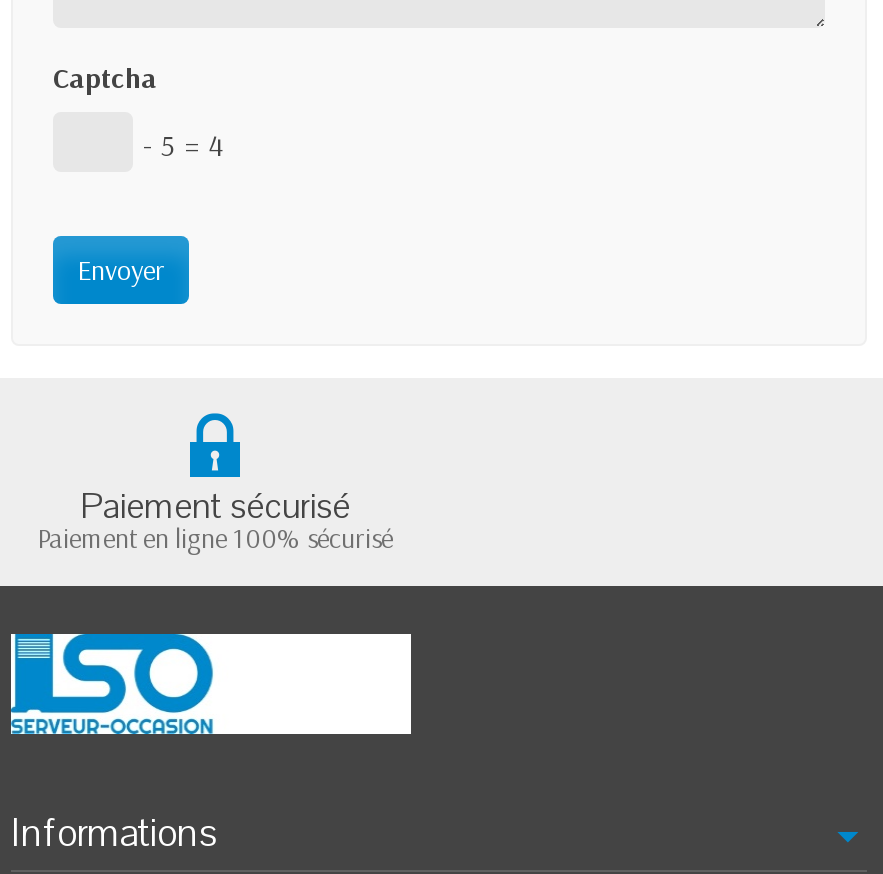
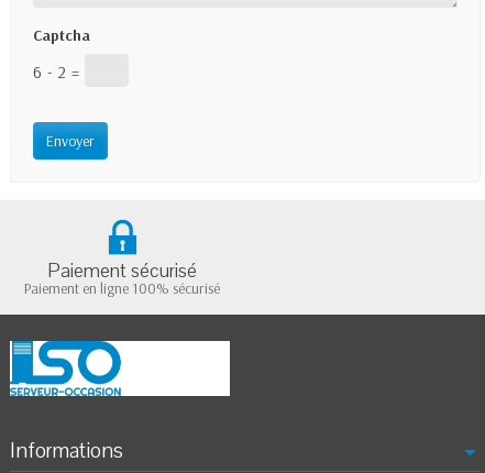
- - 5 = 4
+ 6 - 2 =
